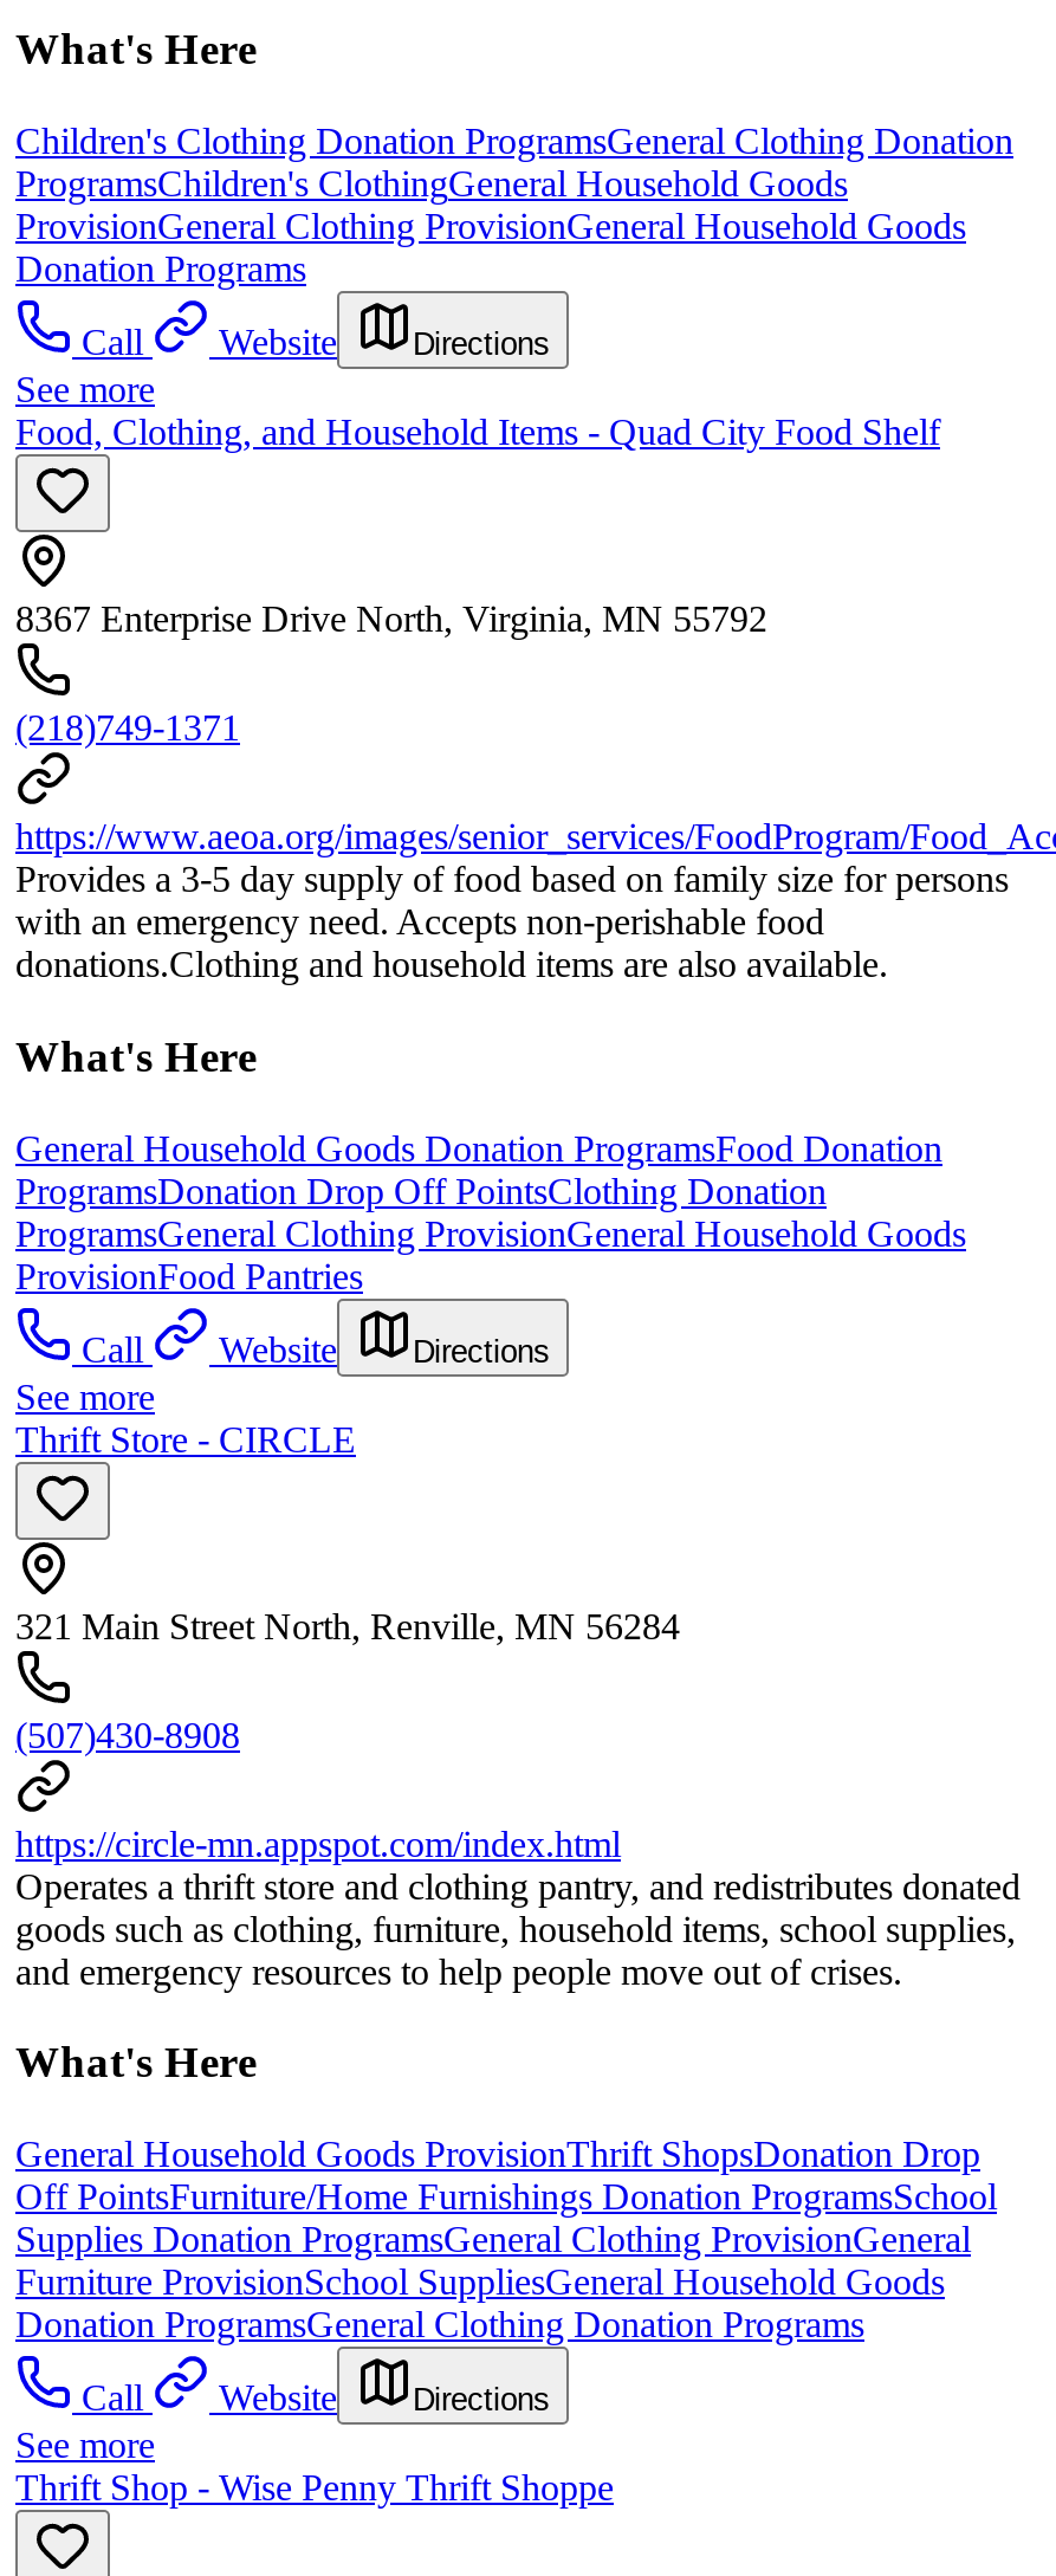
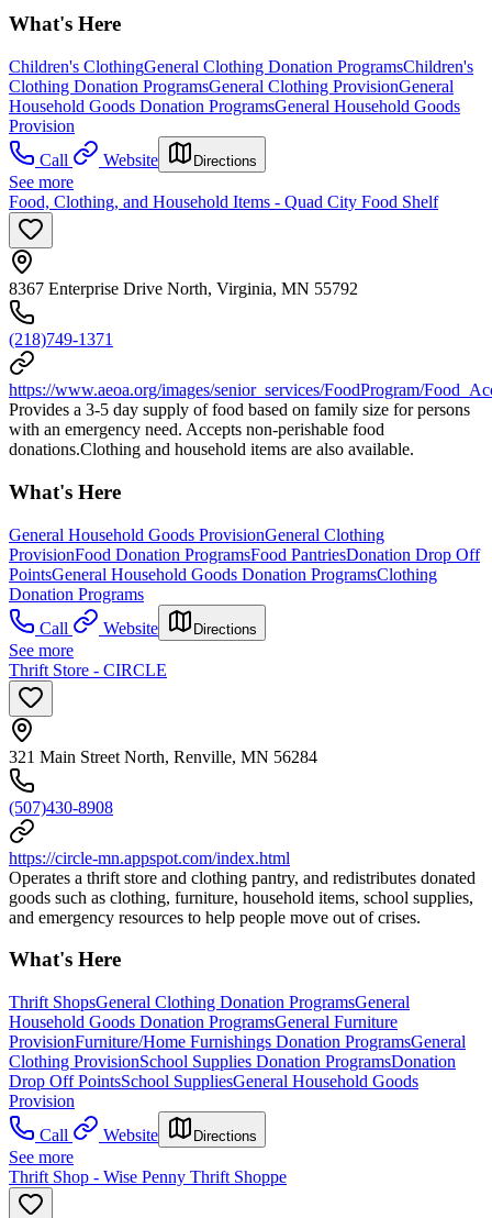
- Children's Clothing Donation ProgramsGeneral Clothing Donation
- ProgramsChildren's ClothingGeneral Household Goods
- ProvisionGeneral Clothing ProvisionGeneral Household Goods
+ Children's ClothingGeneral Clothing Donation ProgramsChildren's
+ Clothing Donation ProgramsGeneral Clothing ProvisionGeneral
+ Household Goods Donation ProgramsGeneral Household Goods
+ Provision

moved down: Donation Programs

- General Household Goods Donation ProgramsFood Donation
- ProgramsDonation Drop Off PointsClothing Donation
- ProgramsGeneral Clothing ProvisionGeneral Household Goods
- ProvisionFood Pantries
+ General Household Goods ProvisionGeneral Clothing
+ ProvisionFood Donation ProgramsFood PantriesDonation Drop Off
+ PointsGeneral Household Goods Donation ProgramsClothing

- General Household Goods ProvisionThrift ShopsDonation Drop
- Off PointsFurniture/Home Furnishings Donation ProgramsSchool
- Supplies Donation ProgramsGeneral Clothing ProvisionGeneral
- Furniture ProvisionSchool SuppliesGeneral Household Goods
- Donation ProgramsGeneral Clothing Donation Programs
+ Thrift ShopsGeneral Clothing Donation ProgramsGeneral
+ Household Goods Donation ProgramsGeneral Furniture
+ ProvisionFurniture/Home Furnishings Donation ProgramsGeneral
+ Clothing ProvisionSchool Supplies Donation ProgramsDonation
+ Drop Off PointsSchool SuppliesGeneral Household Goods
+ Provision
